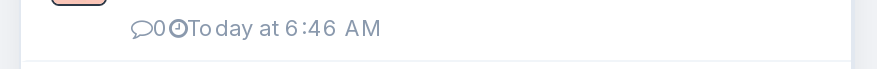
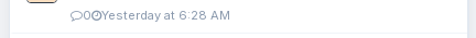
- Today at 6:46 AM
+ Yesterday at 6:28 AM
